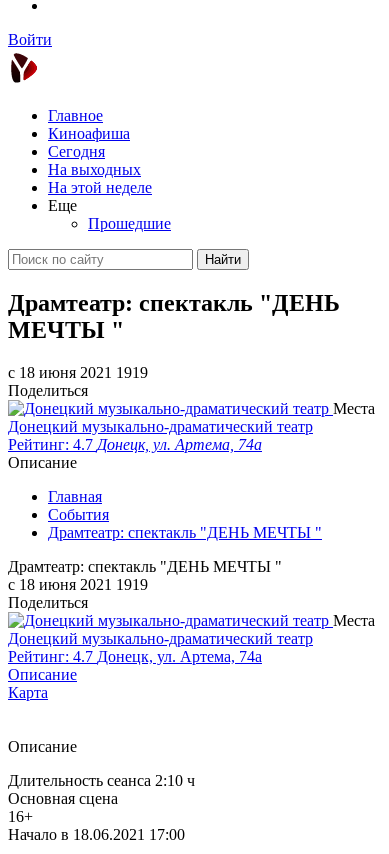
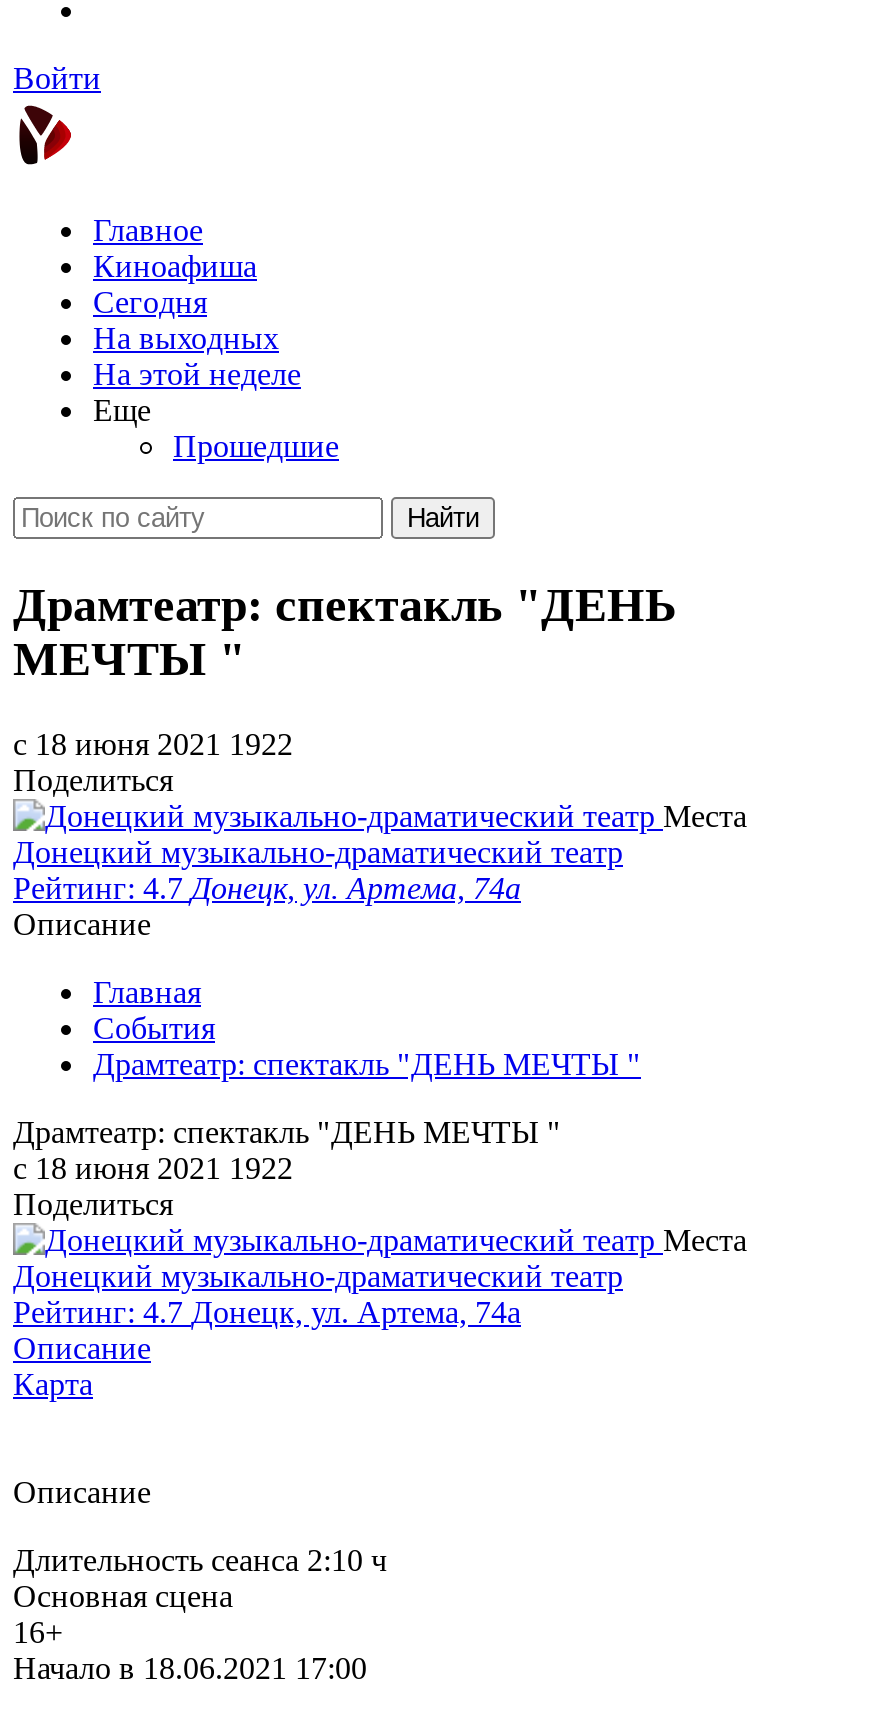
- c 18 июня 2021 1919
+ c 18 июня 2021 1922

- c 18 июня 2021 1919
+ c 18 июня 2021 1922
